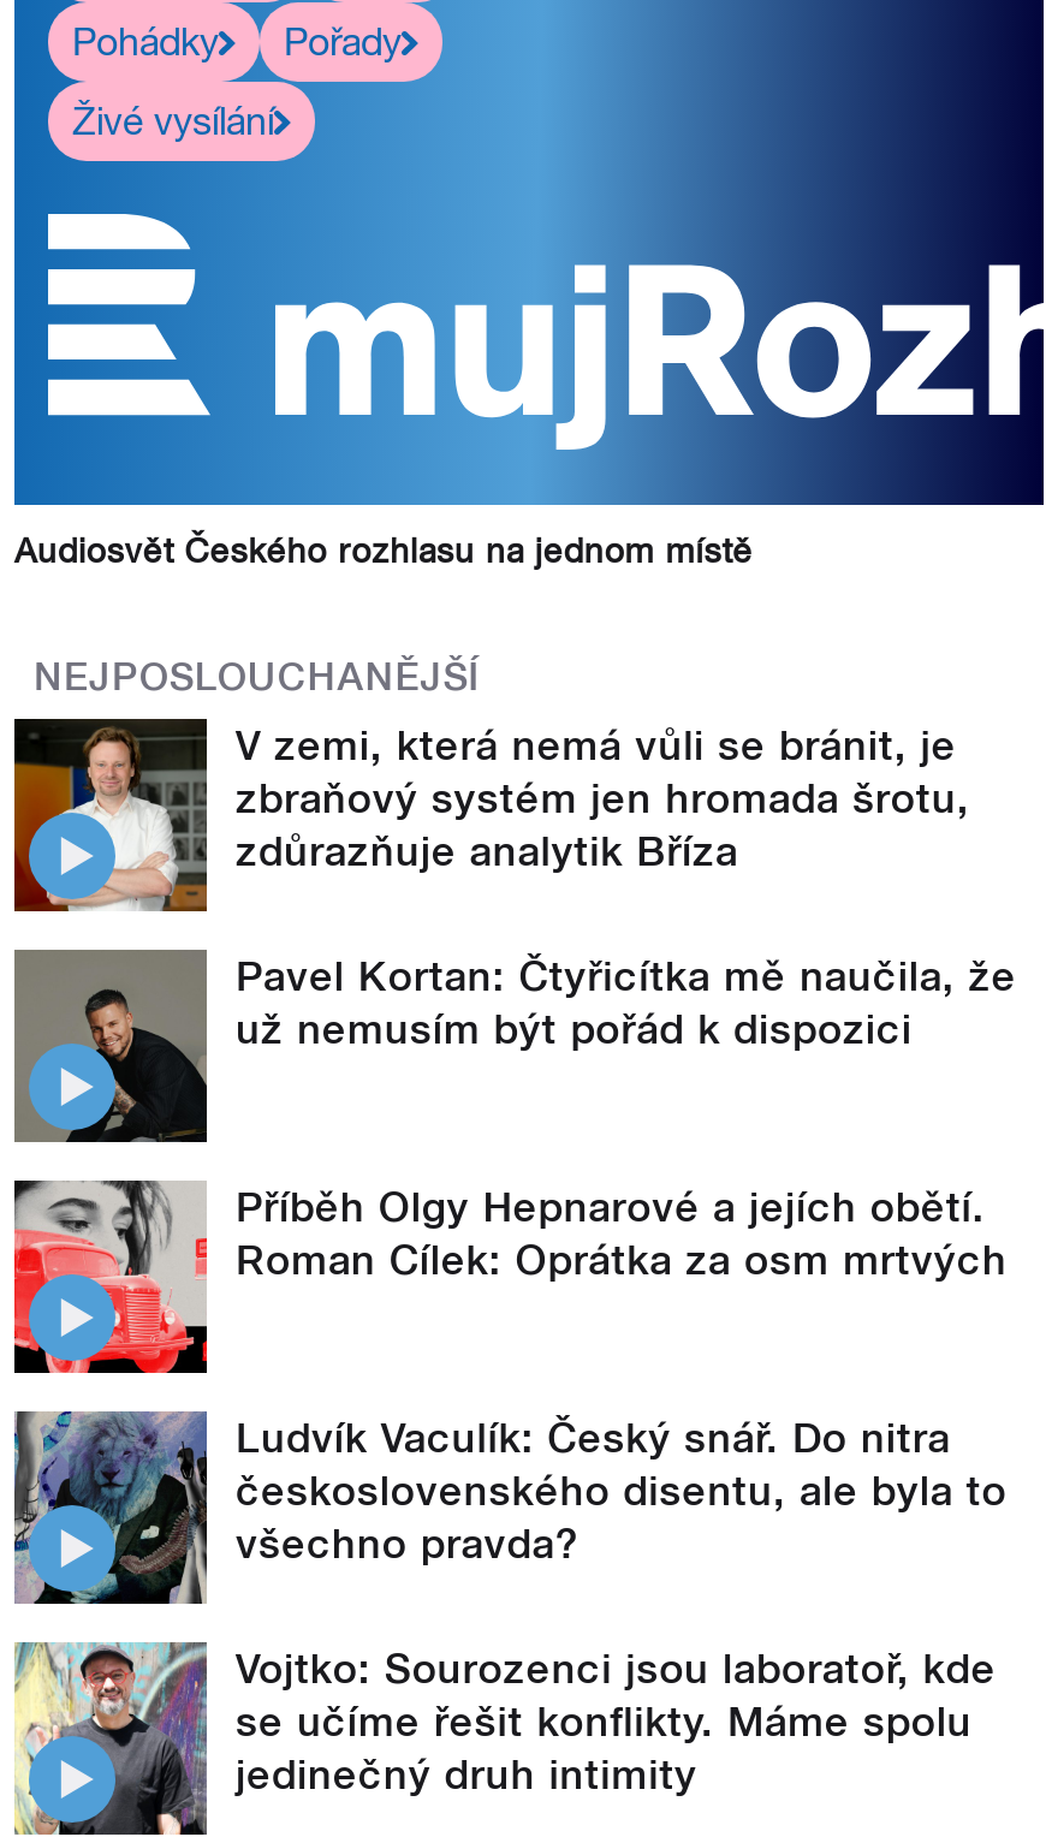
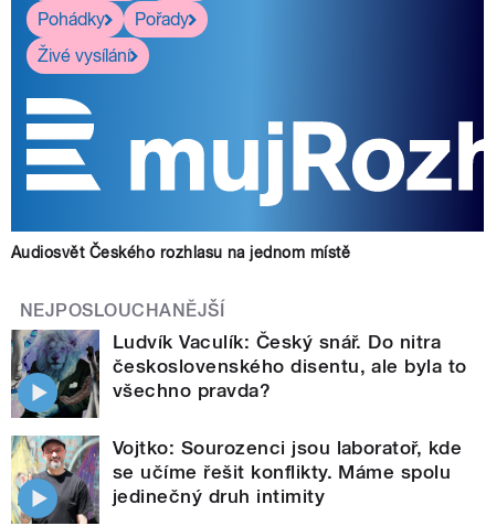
- [image]
- V zemi, která nemá vůli se bránit, je
- zbraňový systém jen hromada šrotu,
- zdůrazňuje analytik Bříza
- Pavel Kortan: Čtyřicítka mě naučila, že
- už nemusím být pořád k dispozici

- [image]
- Příběh Olgy Hepnarové a jejích obětí.
- Roman Cílek: Oprátka za osm mrtvých

- [image]
